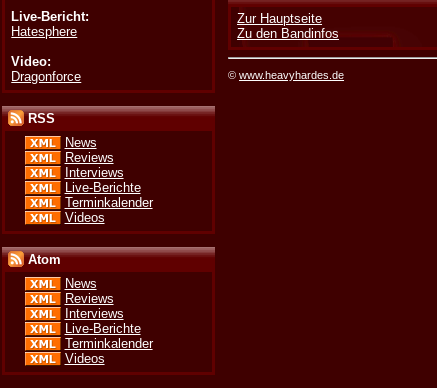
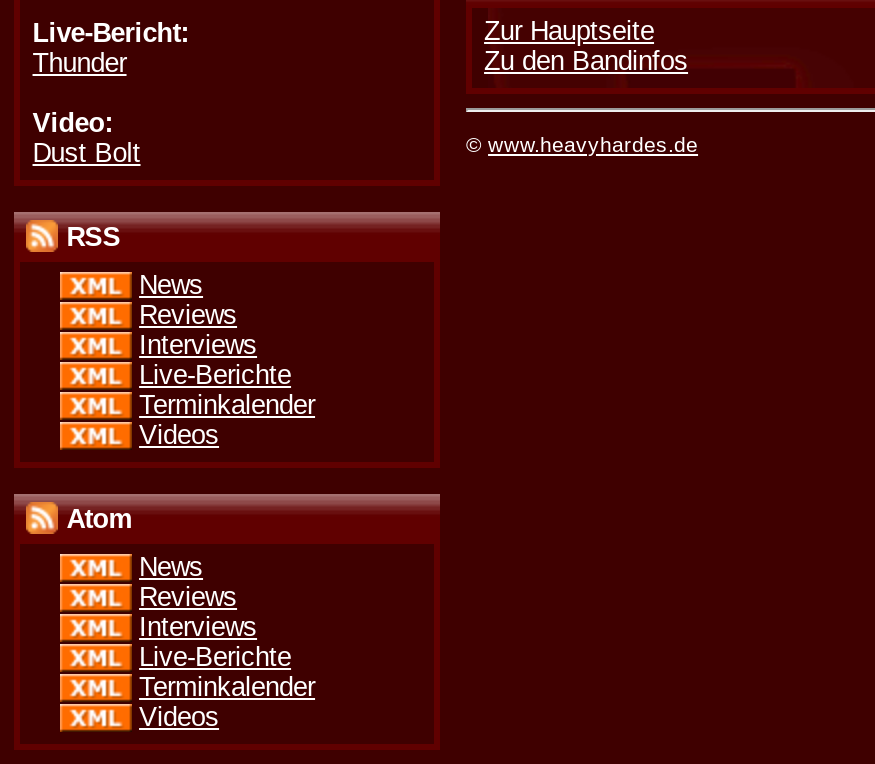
- Hatesphere
+ Thunder

- Dragonforce
+ Dust Bolt
